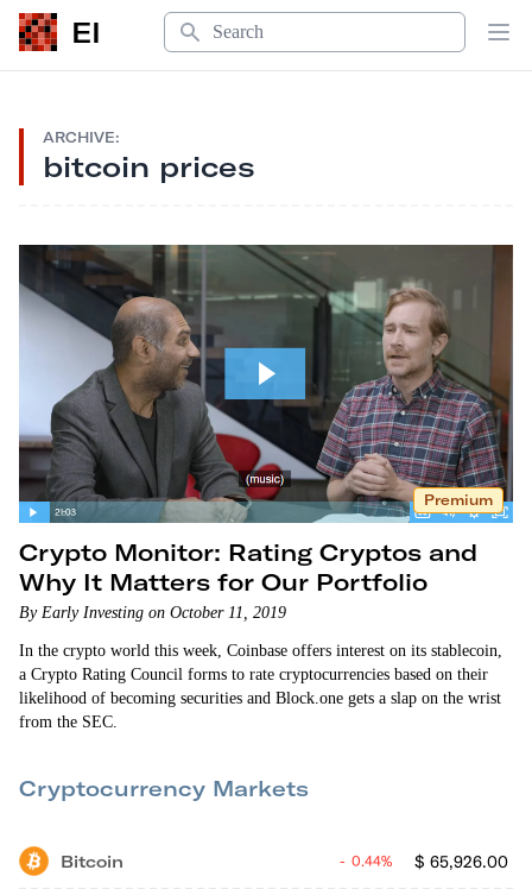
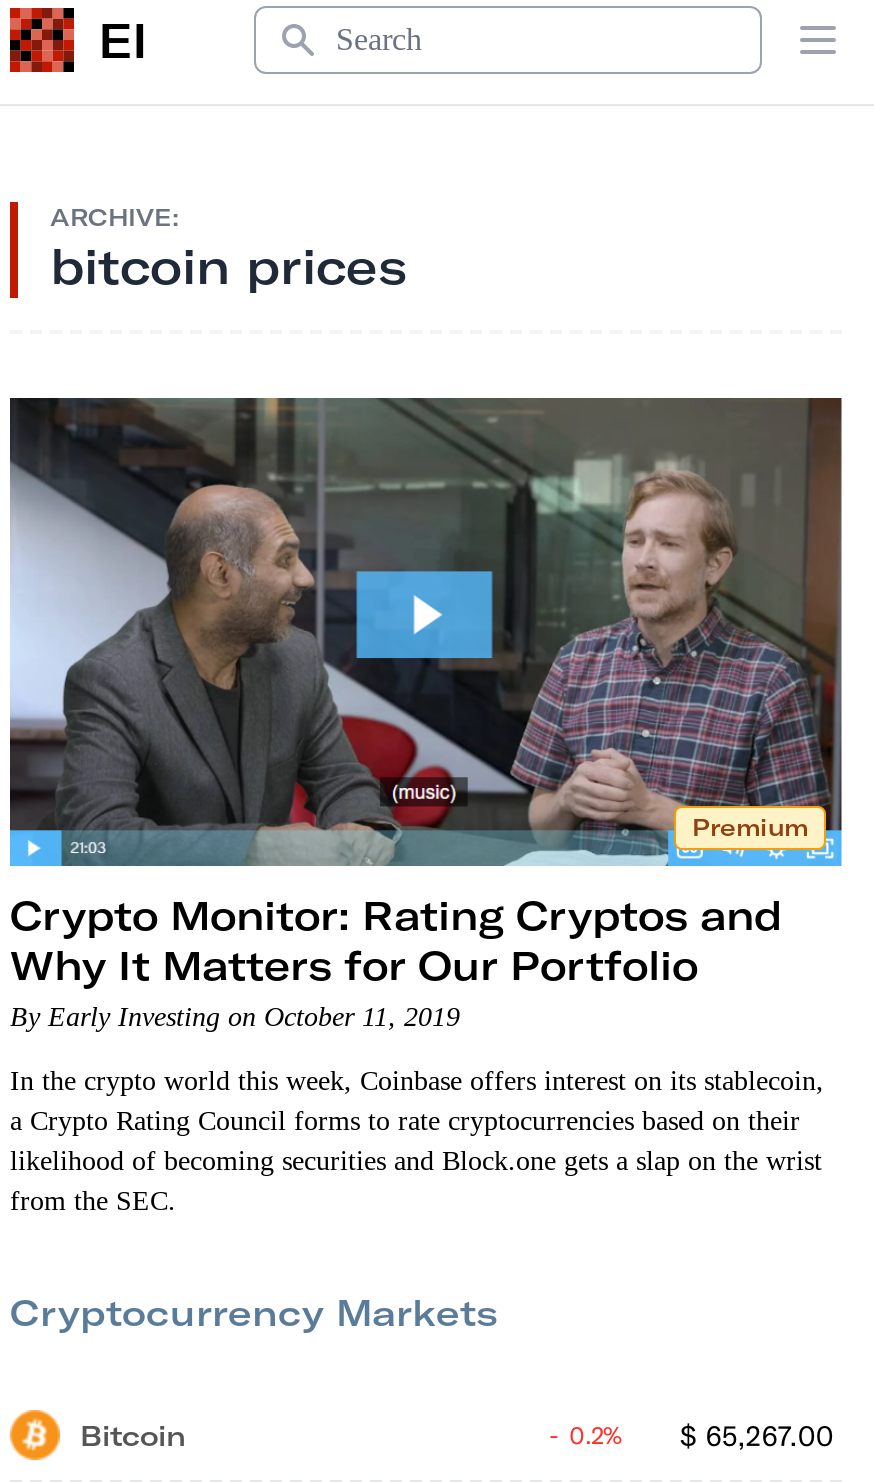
- 0.44%
+ 0.2%

- $ 65,926.00
+ $ 65,267.00
